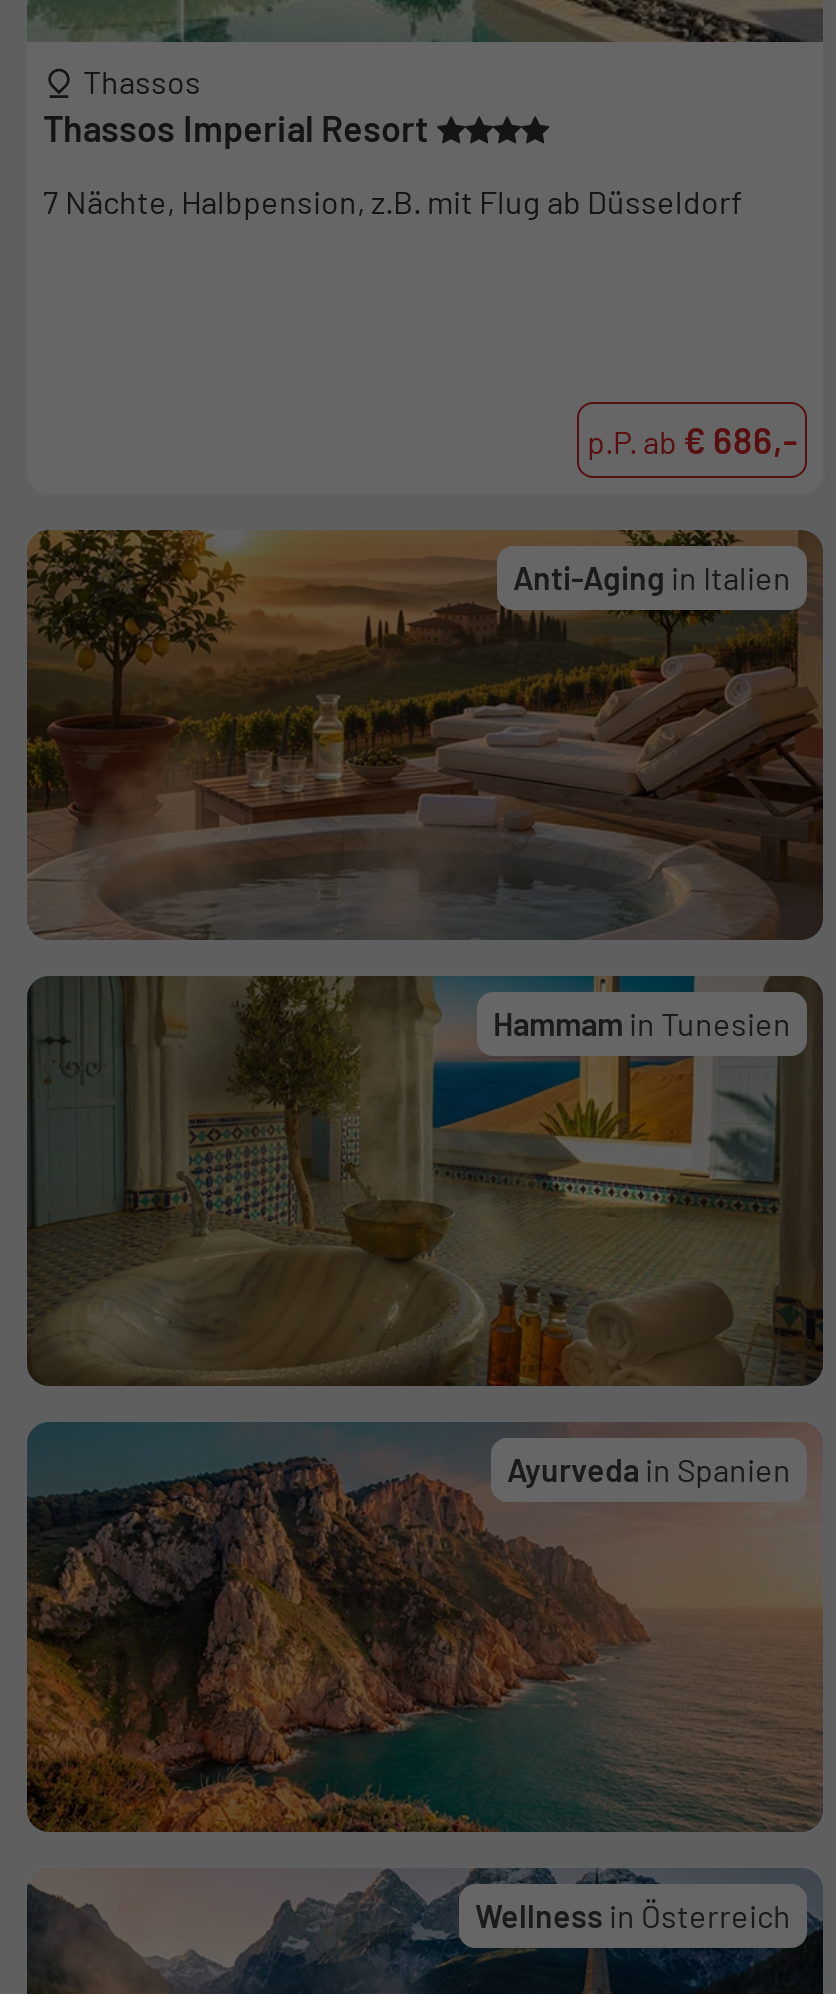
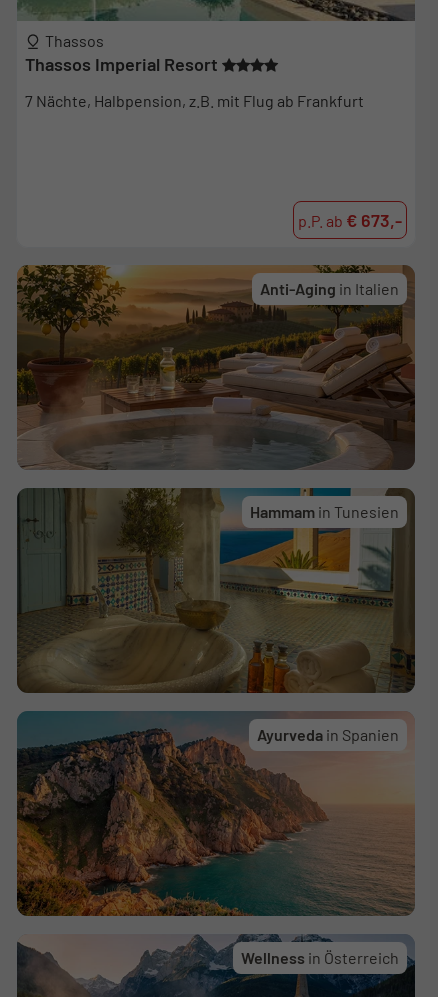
- 7 Nächte, Halbpension, z.B. mit Flug ab Düsseldorf
+ 7 Nächte, Halbpension, z.B. mit Flug ab Frankfurt

- p.P. ab € 686,-
+ p.P. ab € 673,-
